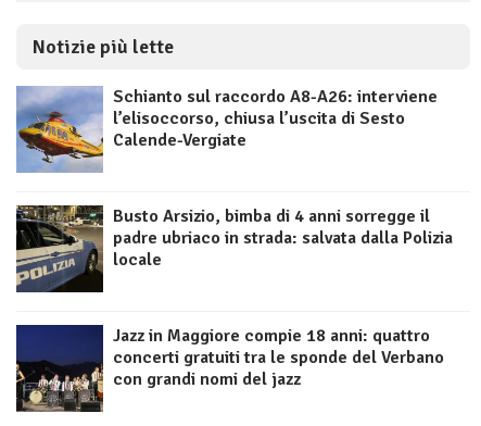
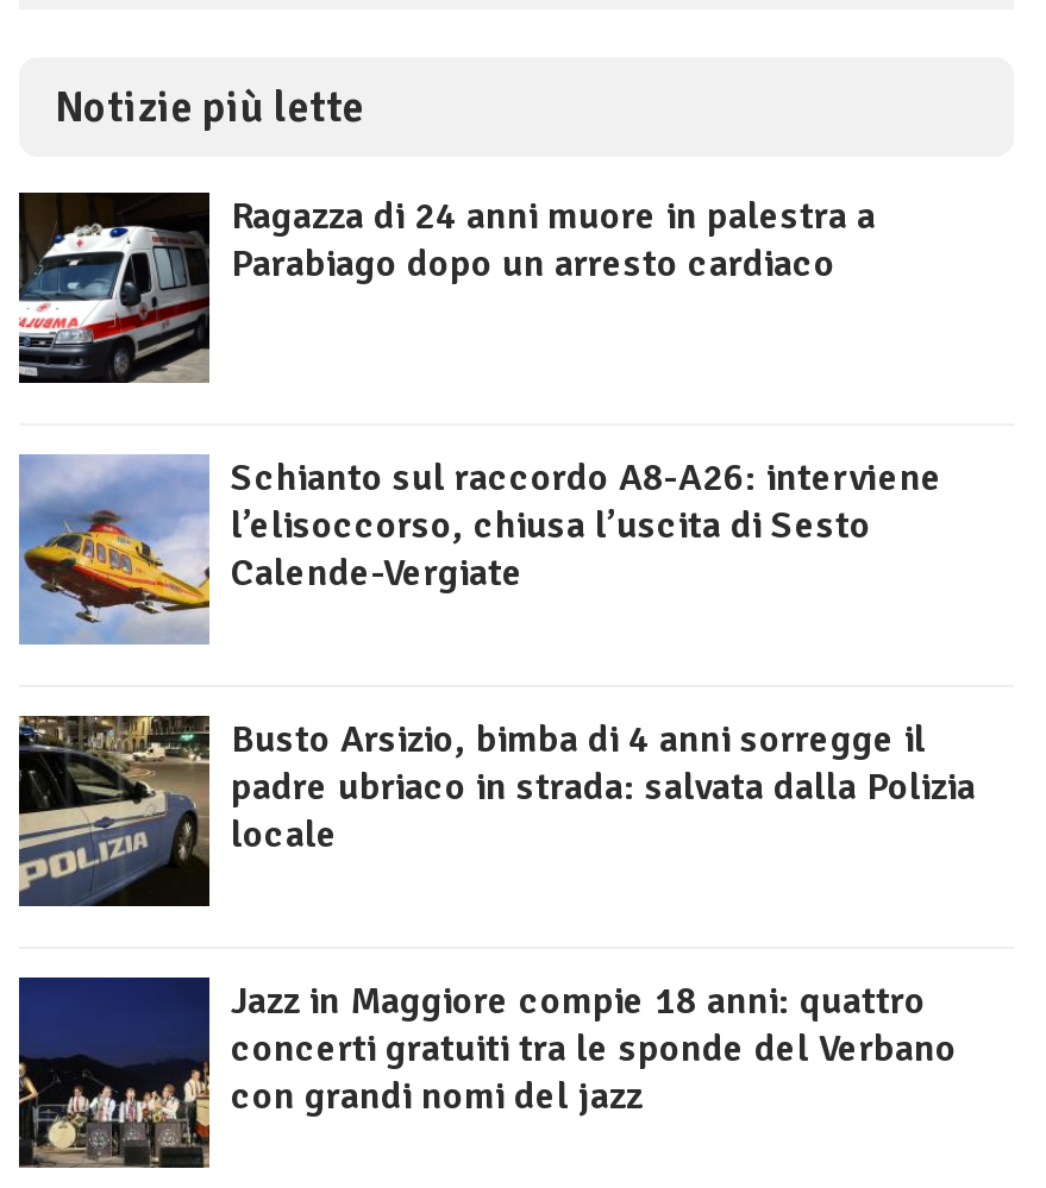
+ [image]
+ Ragazza di 24 anni muore in palestra a
+ Parabiago dopo un arresto cardiaco
